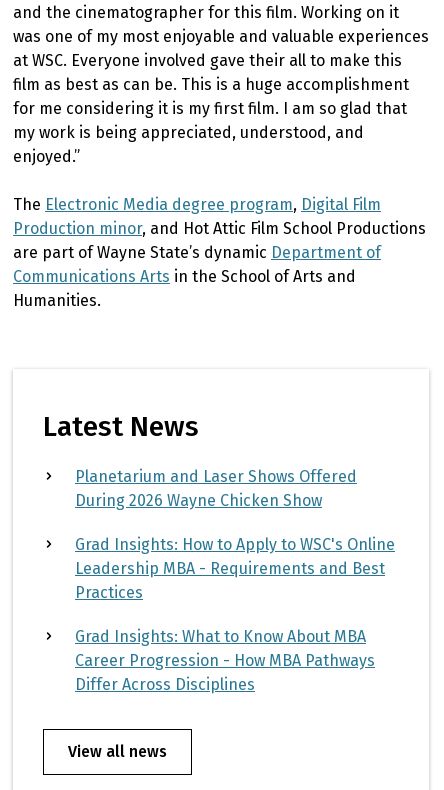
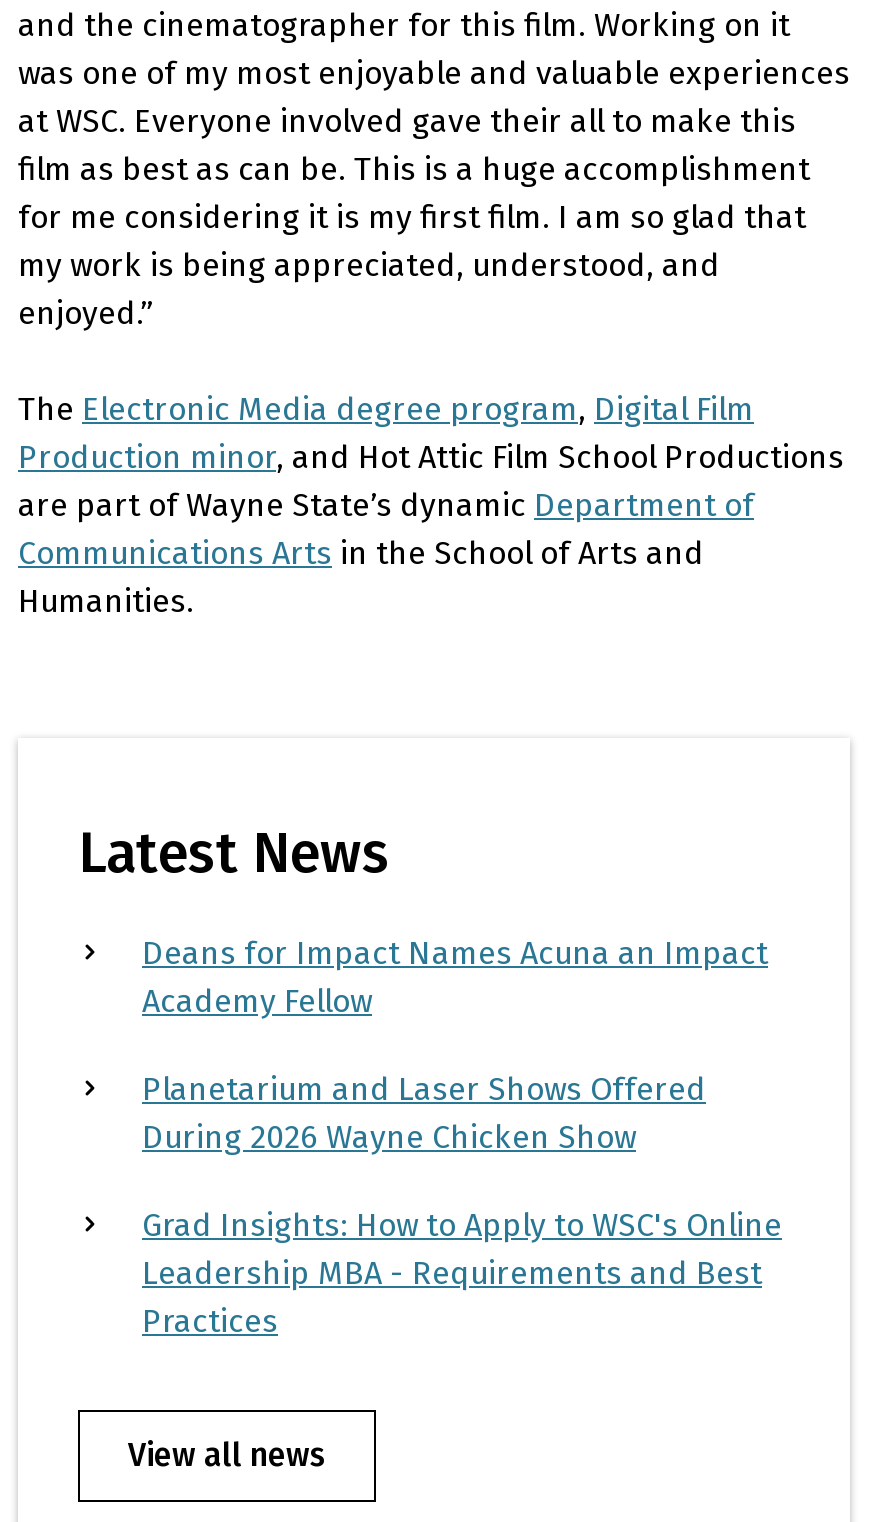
+ Deans for Impact Names Acuna an Impact
+ Academy Fellow

moved down: Planetarium and Laser Shows Offered | During 2026 Wayne Chicken Show | Grad Insights: How to Apply to WSC's Online | Leadership MBA - Requirements and Best | Practices

- Grad Insights: What to Know About MBA
- Career Progression - How MBA Pathways
- Differ Across Disciplines
